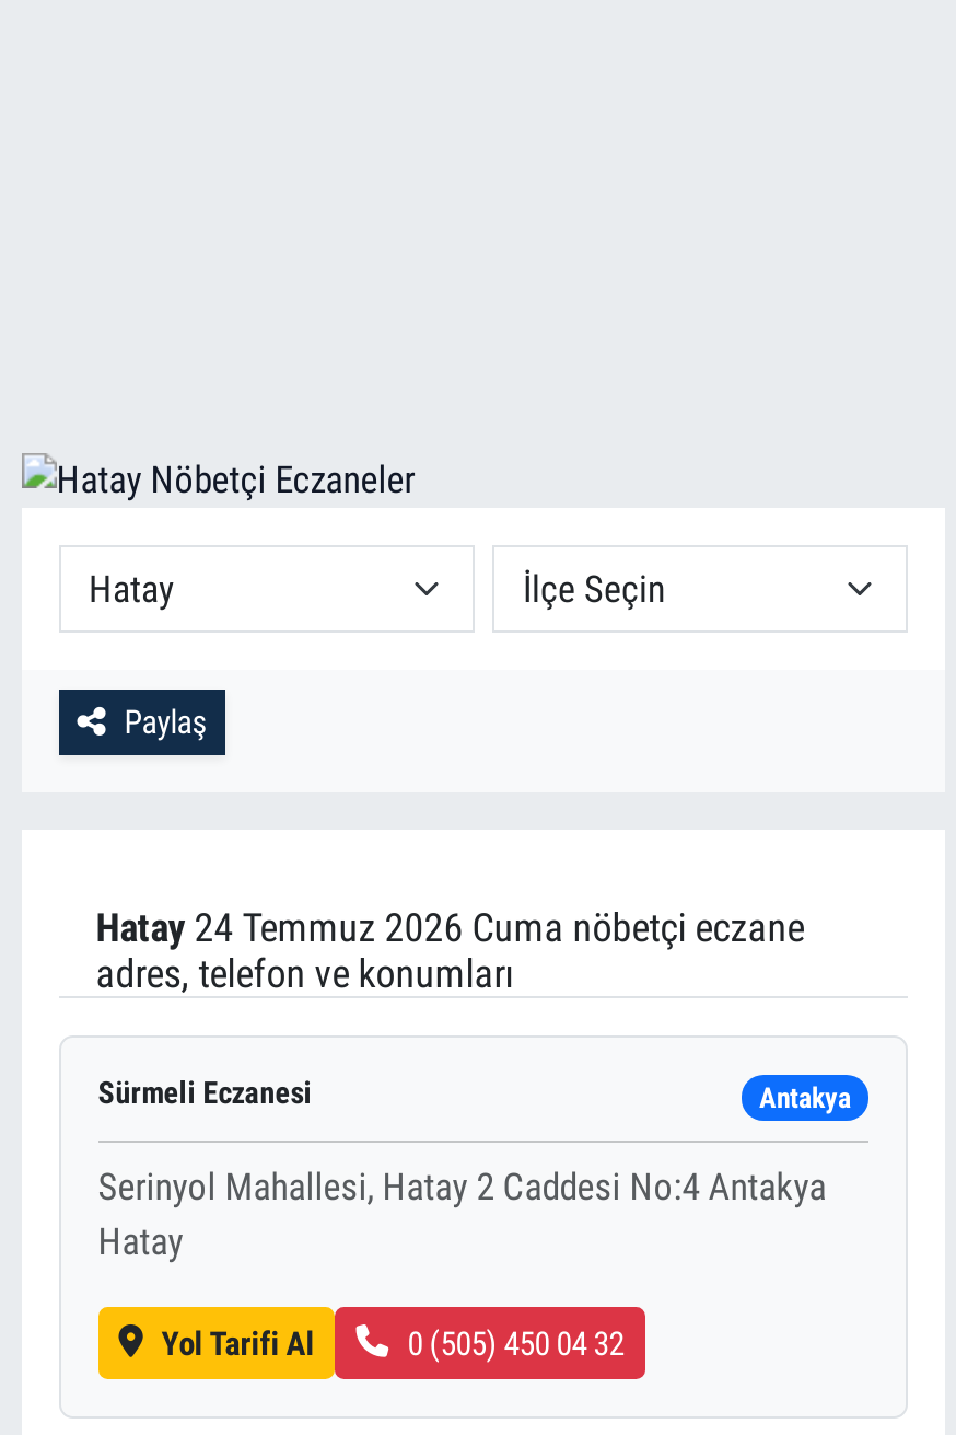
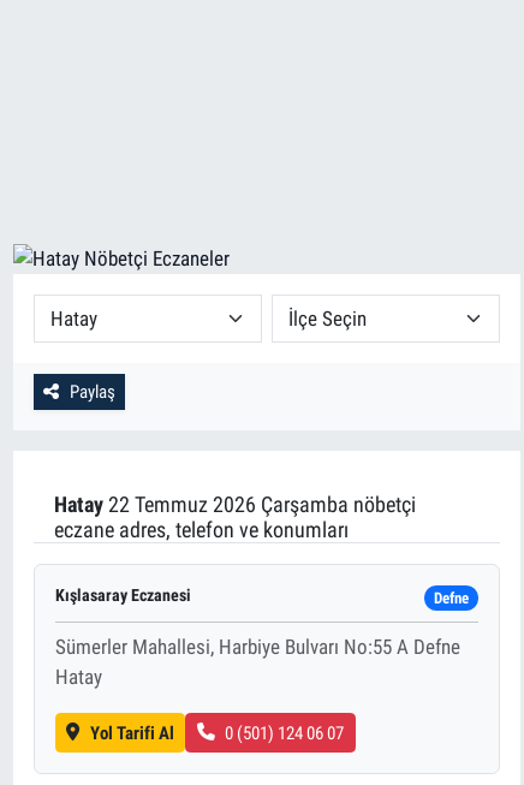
- Hatay 24 Temmuz 2026 Cuma nöbetçi eczane
- adres, telefon ve konumları
+ Hatay 22 Temmuz 2026 Çarşamba nöbetçi
+ eczane adres, telefon ve konumları

- Sürmeli Eczanesi
- Antakya
+ Kışlasaray Eczanesi
+ Defne

- Serinyol Mahallesi, Hatay 2 Caddesi No:4 Antakya
+ Sümerler Mahallesi, Harbiye Bulvarı No:55 A Defne

- 0 (505) 450 04 32
+ 0 (501) 124 06 07
